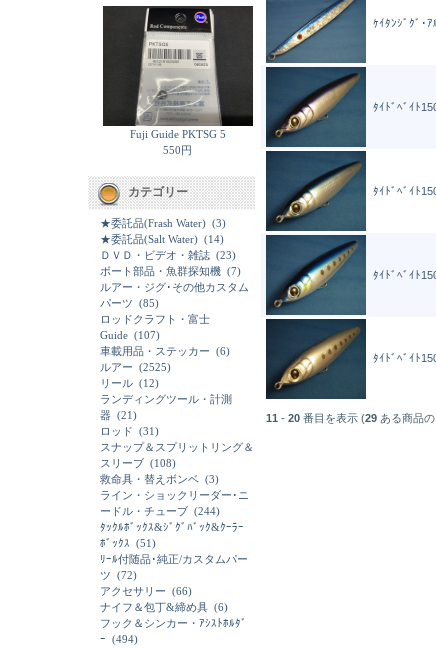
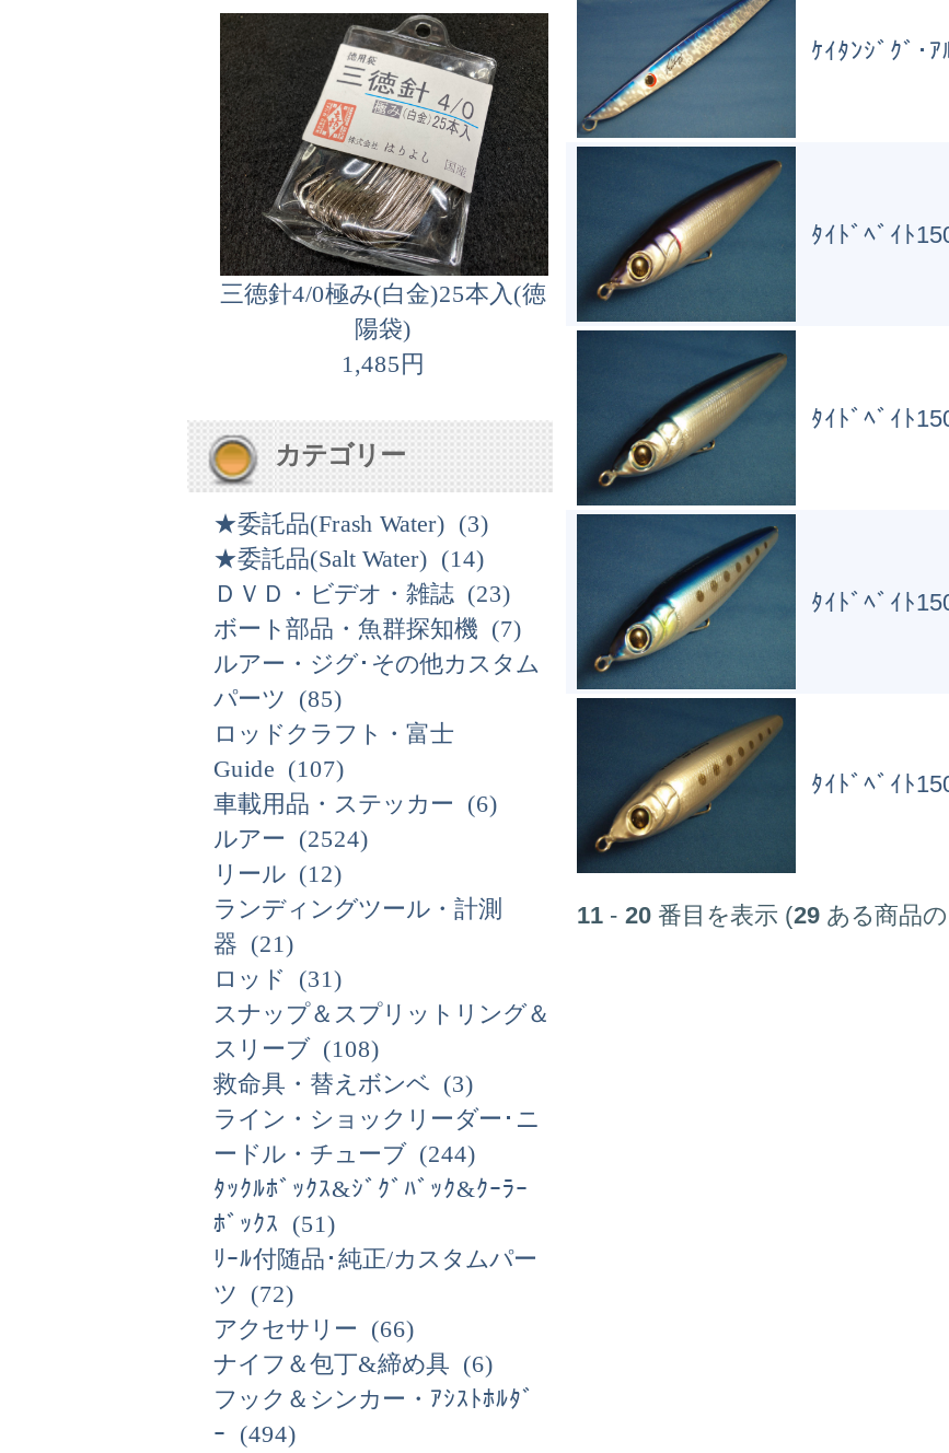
- [image]
- Fuji Guide PKTSG 5
- 550円
+ [image]
+ 三徳針4/0極み(白金)25本入(徳
+ 陽袋)
+ 1,485円

- ルアー(2525)
+ ルアー(2524)
